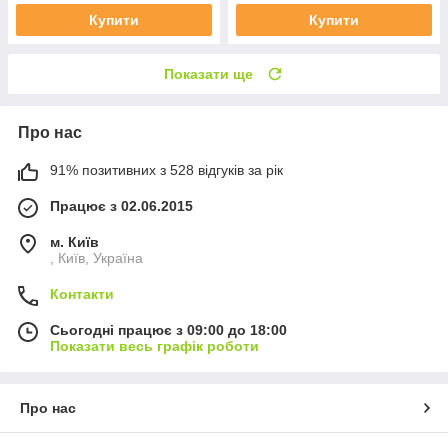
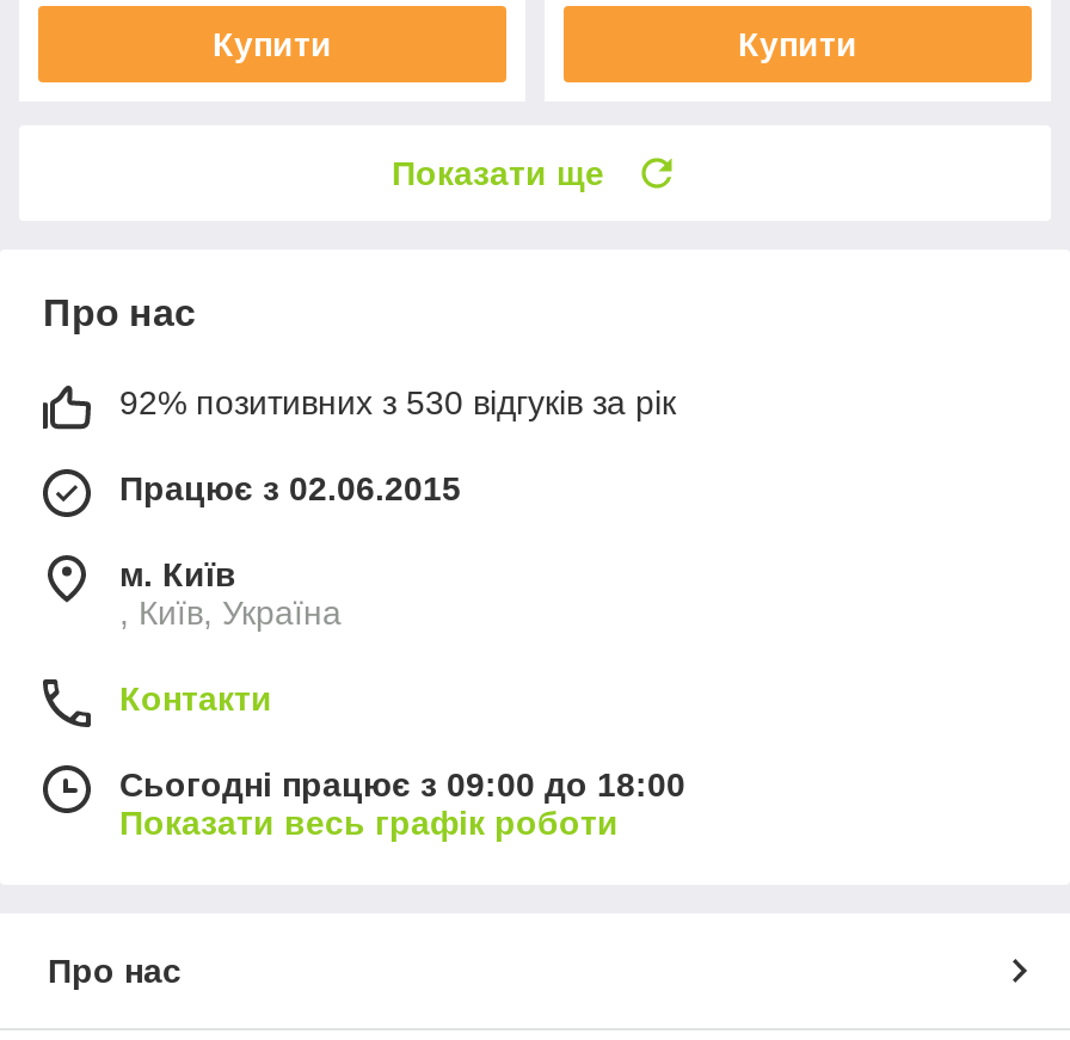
- 91% позитивних з 528 відгуків за рік
+ 92% позитивних з 530 відгуків за рік
